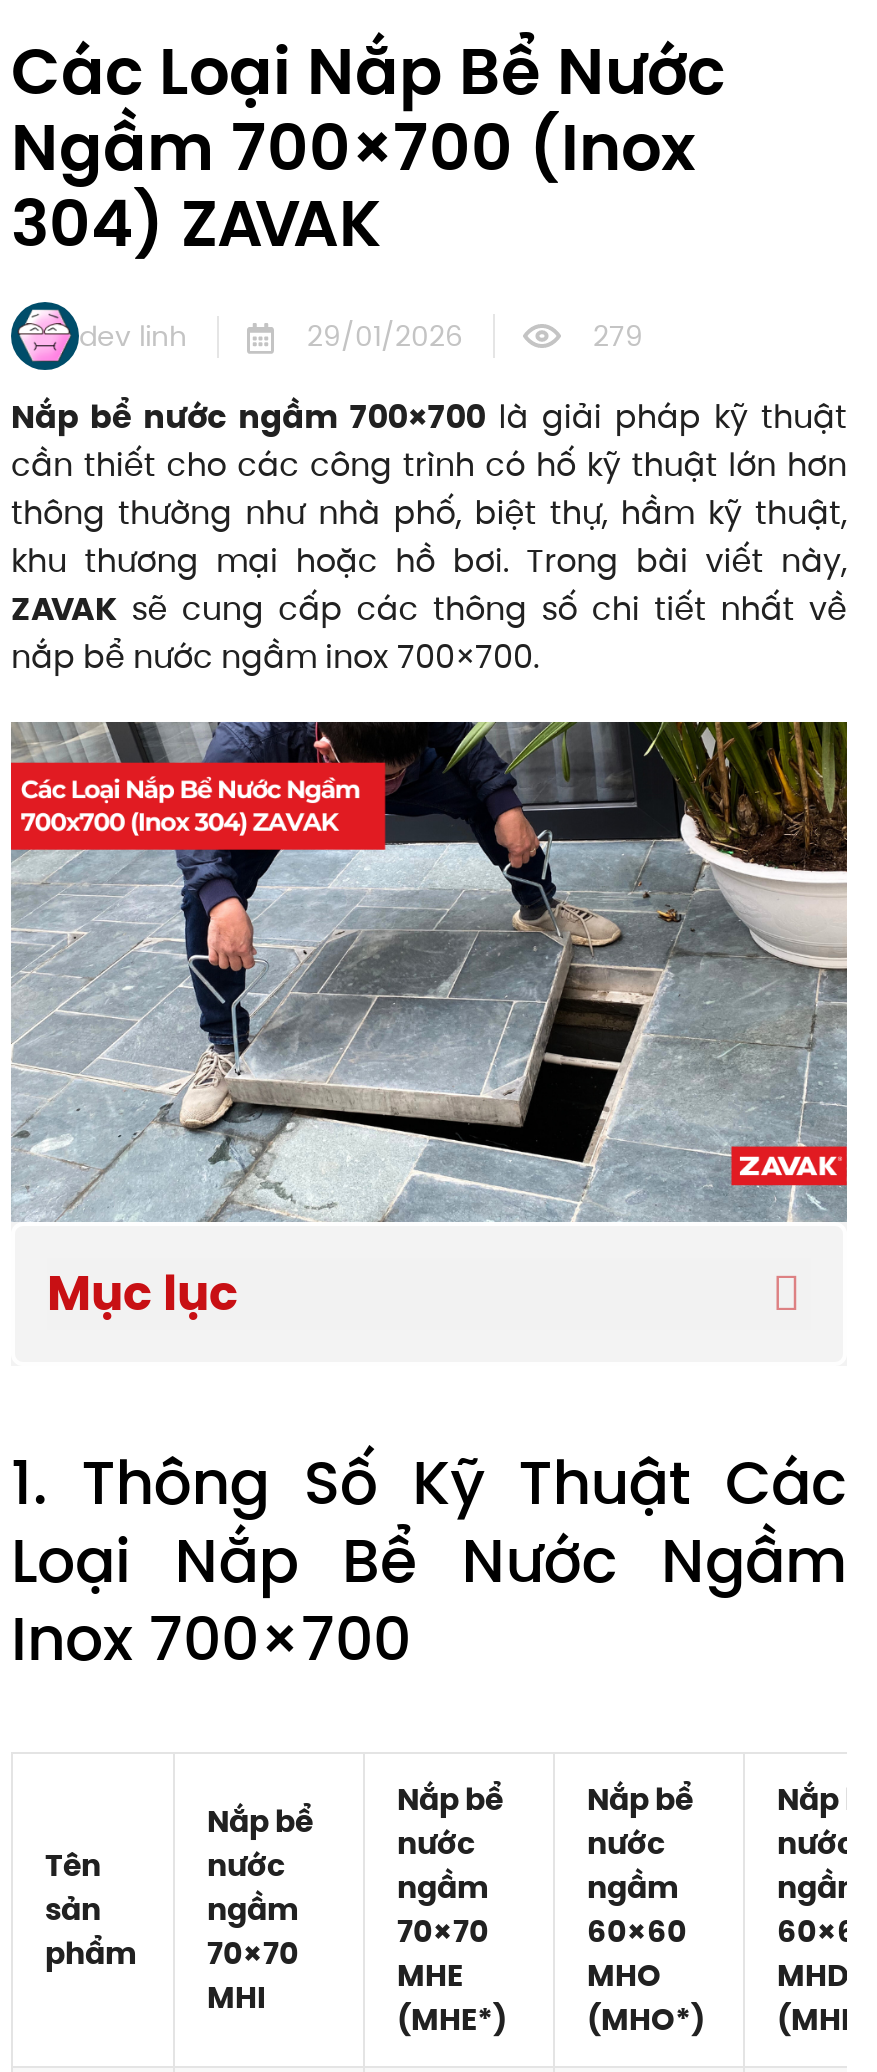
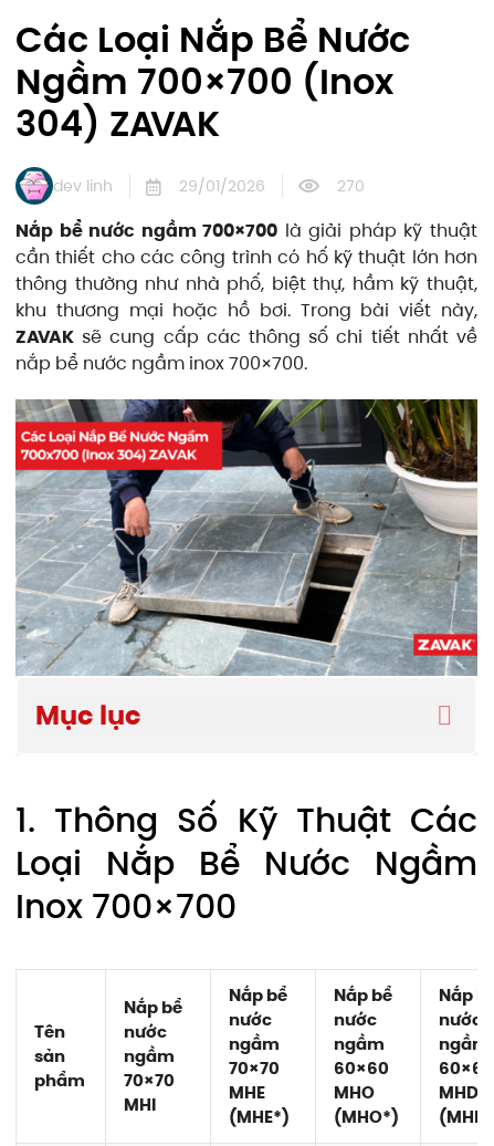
- 279
+ 270
